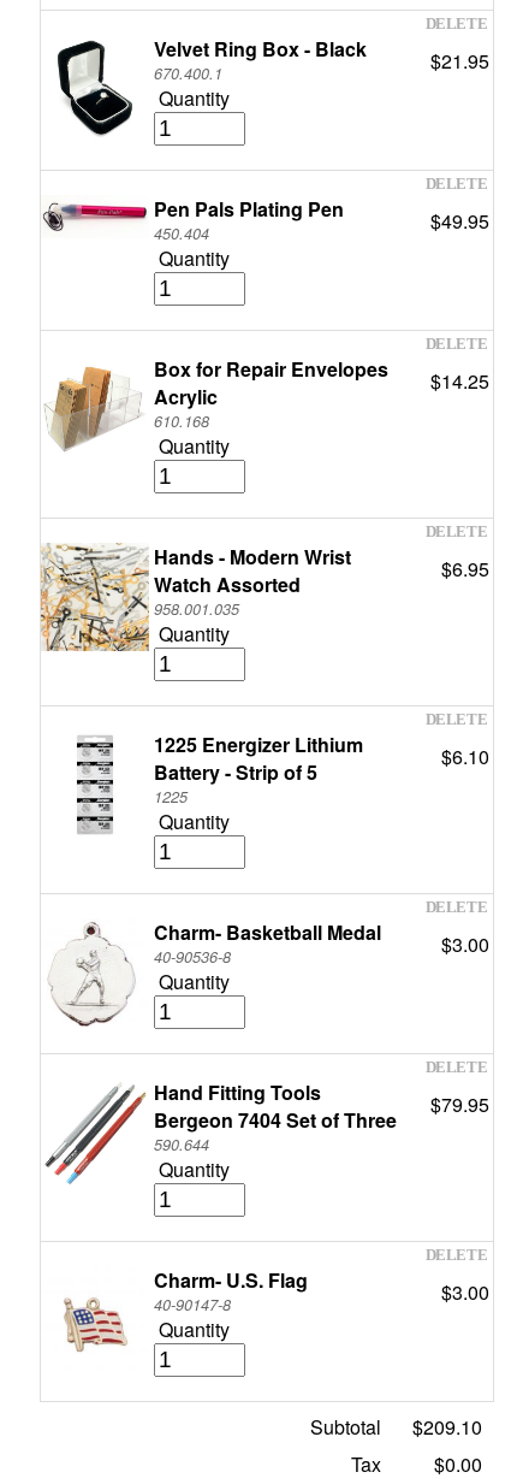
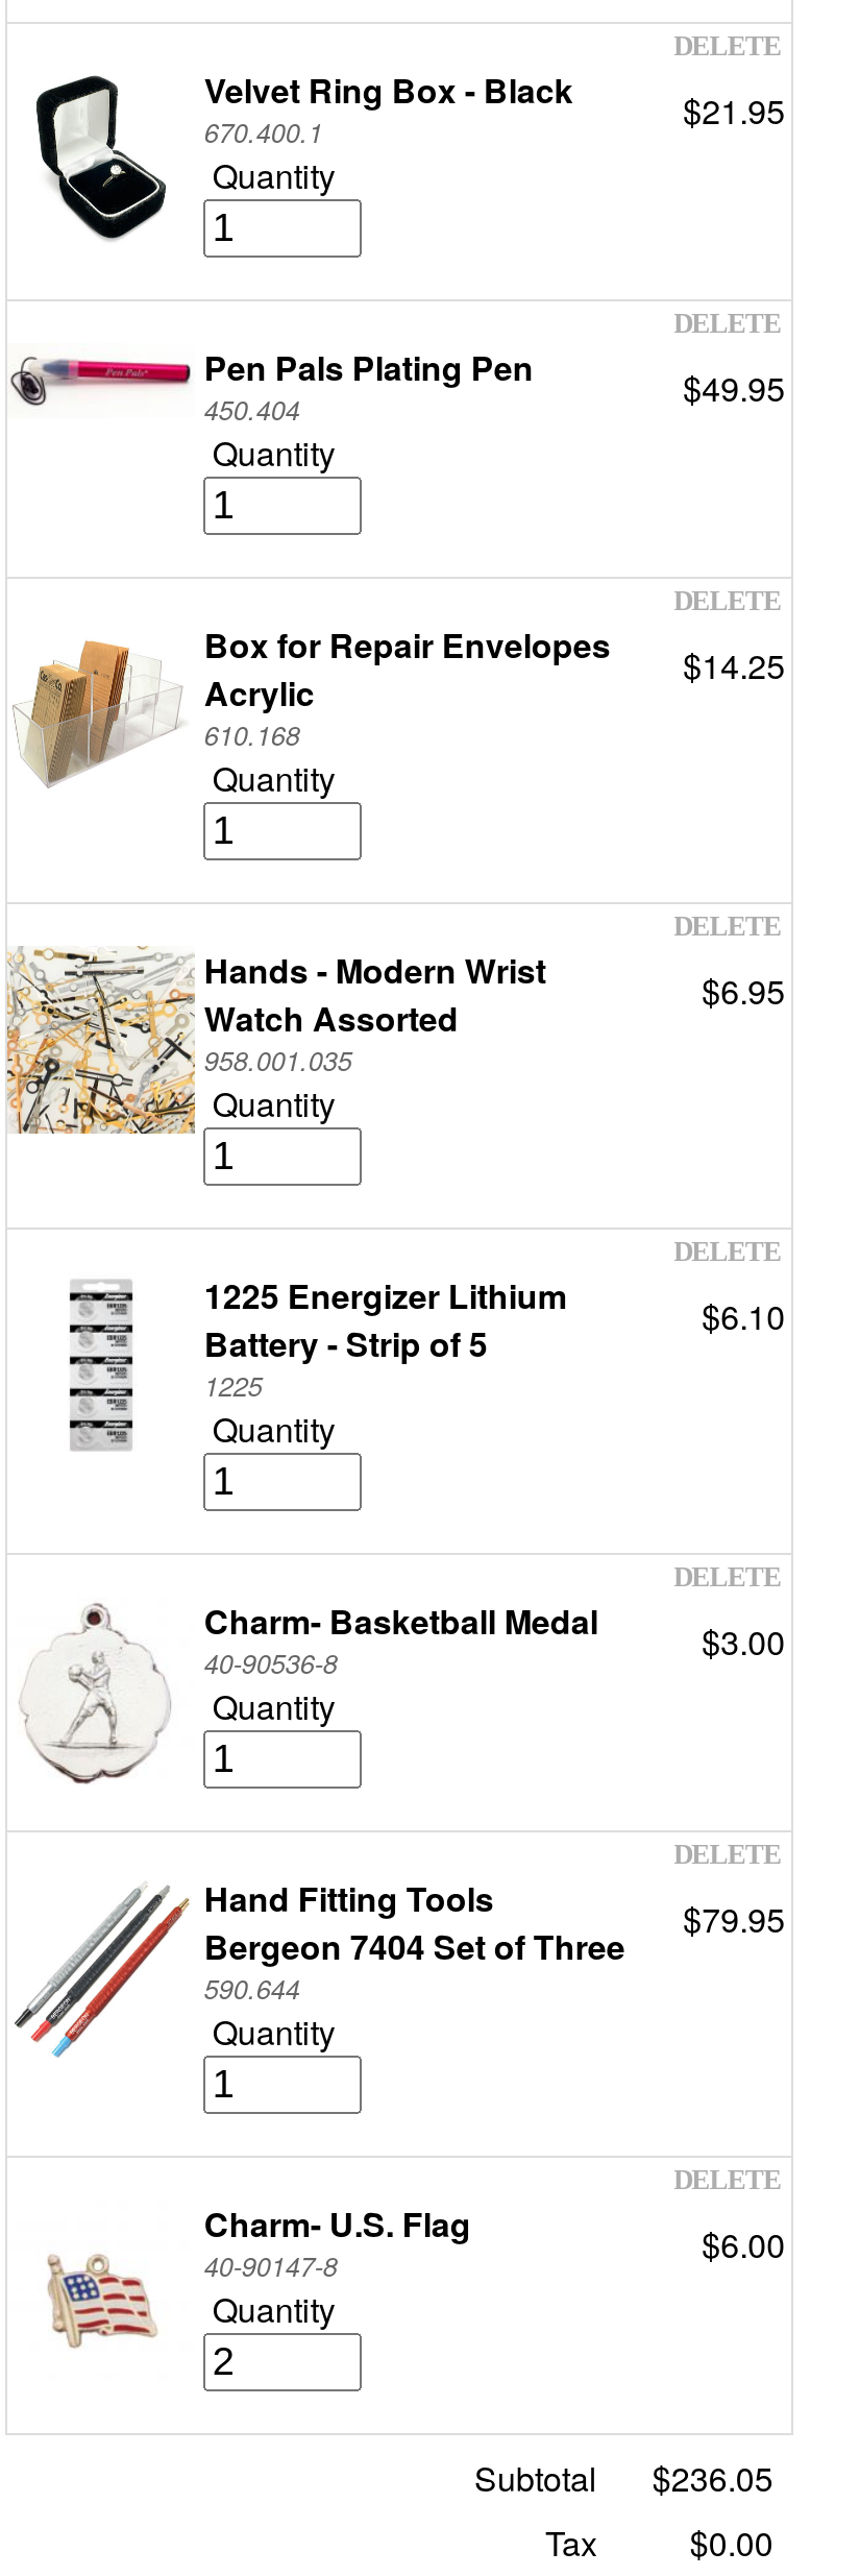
- $3.00
+ $6.00

- Subtotal $209.10
+ Subtotal $236.05
